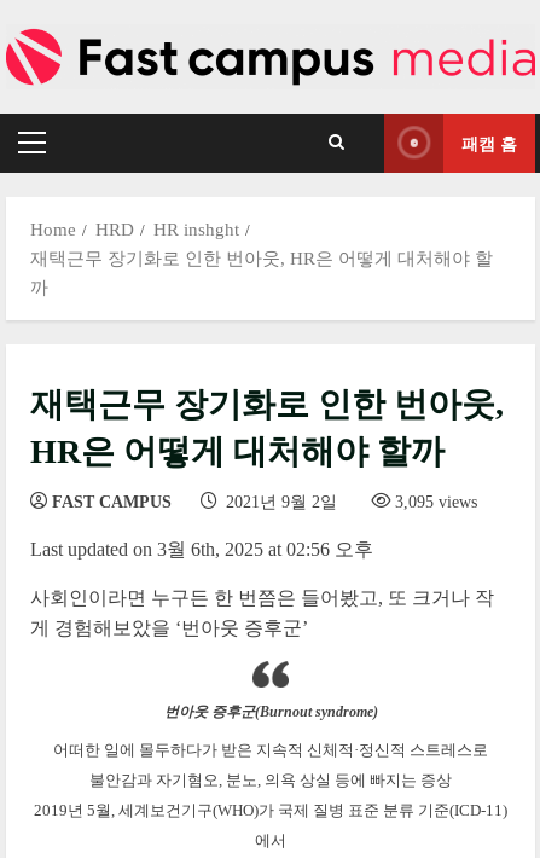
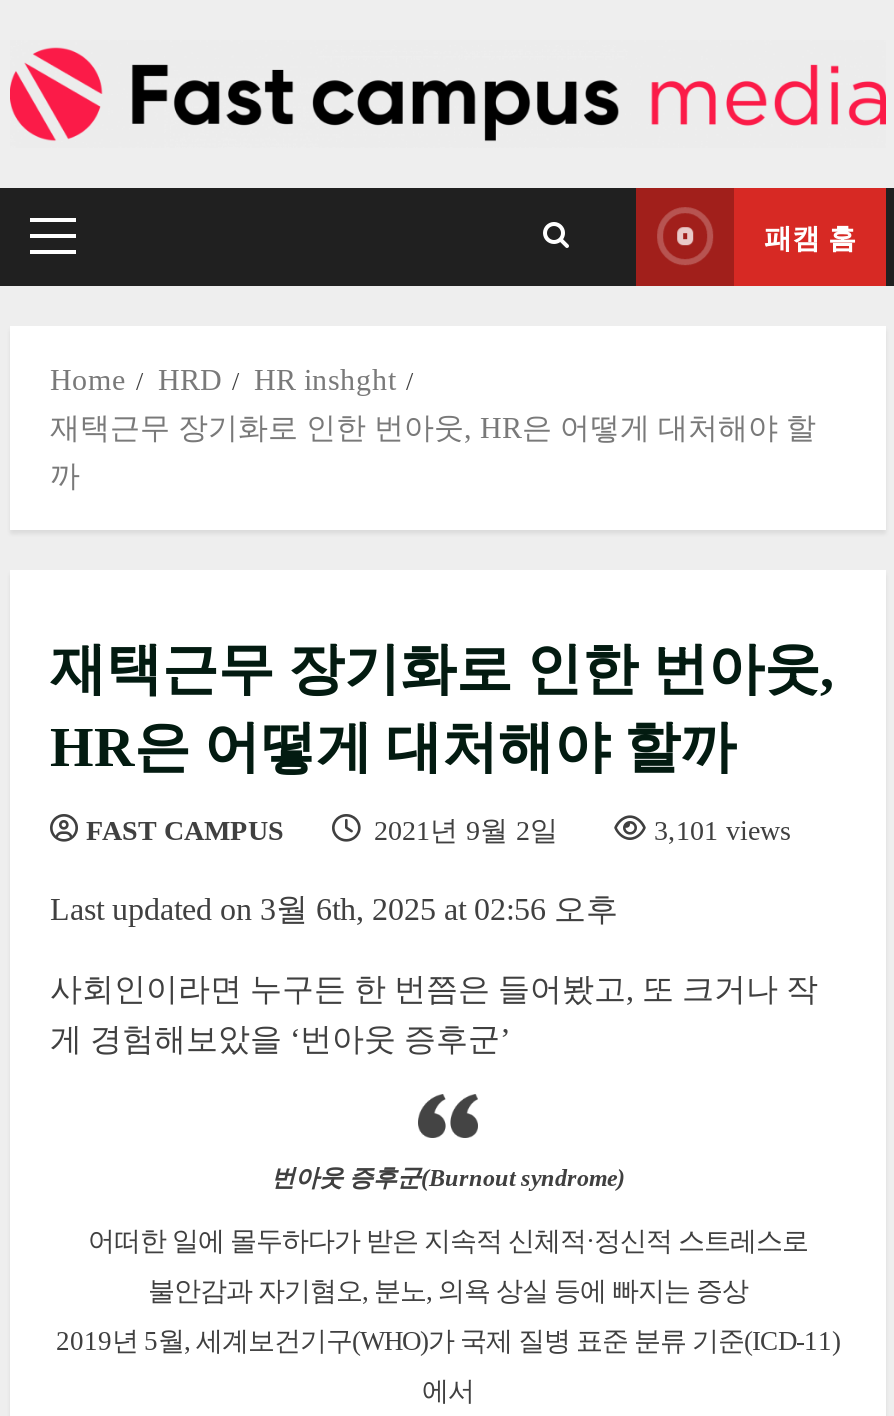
- 3,095 views
+ 3,101 views
